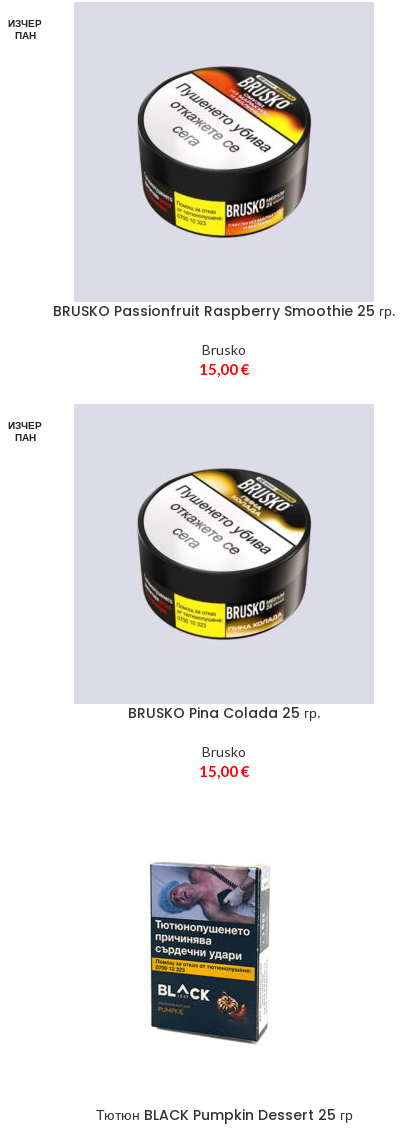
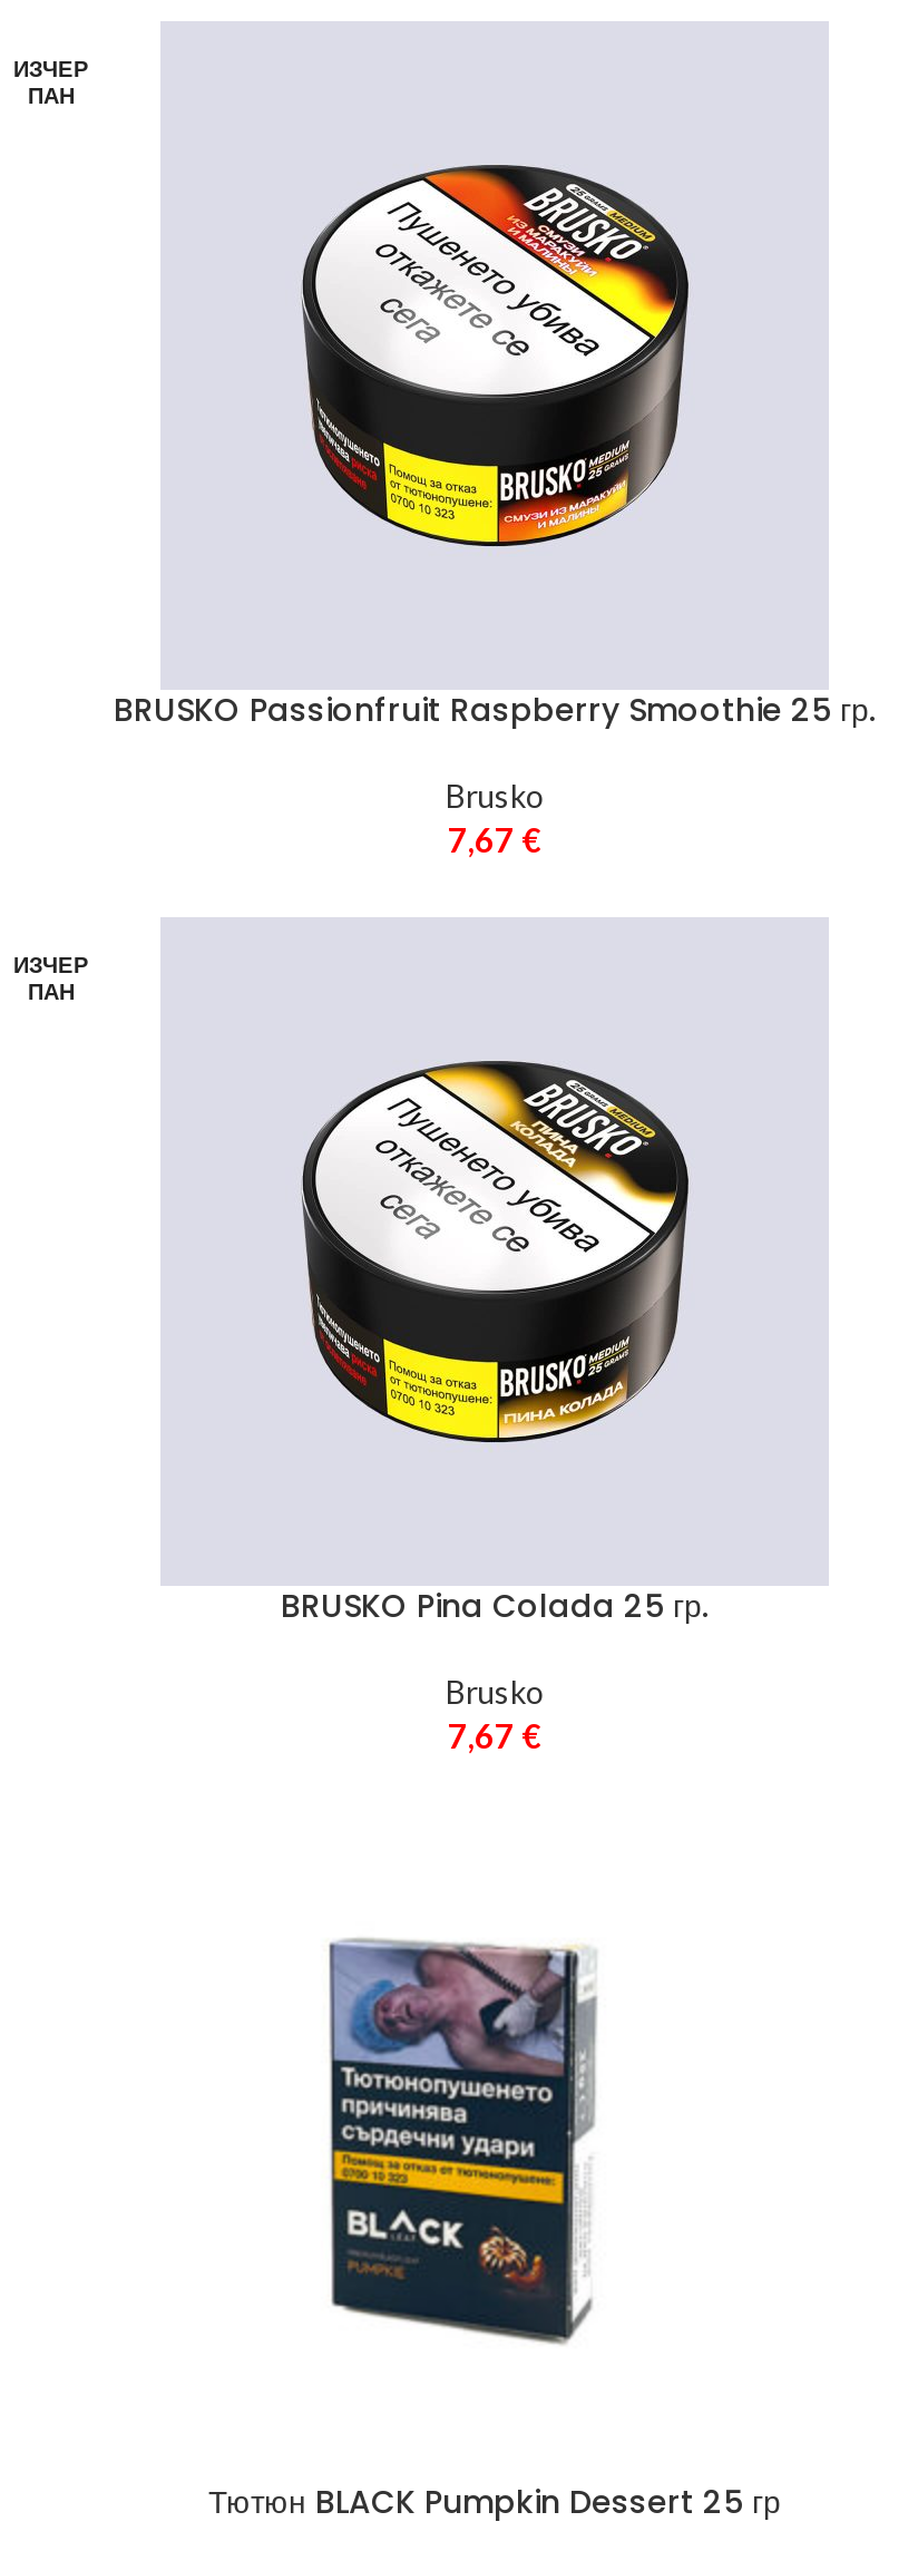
- 15,00 €
+ 7,67 €

- 15,00 €
+ 7,67 €
